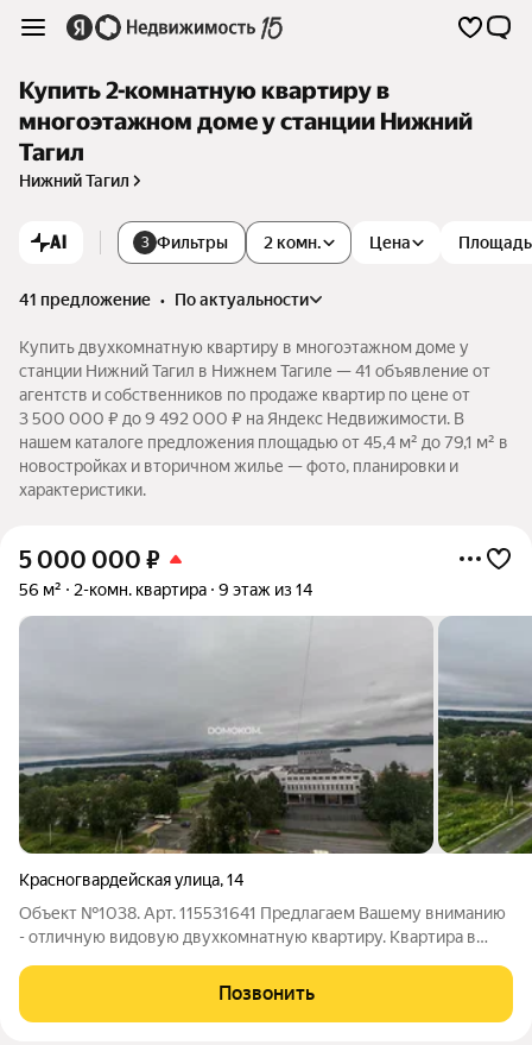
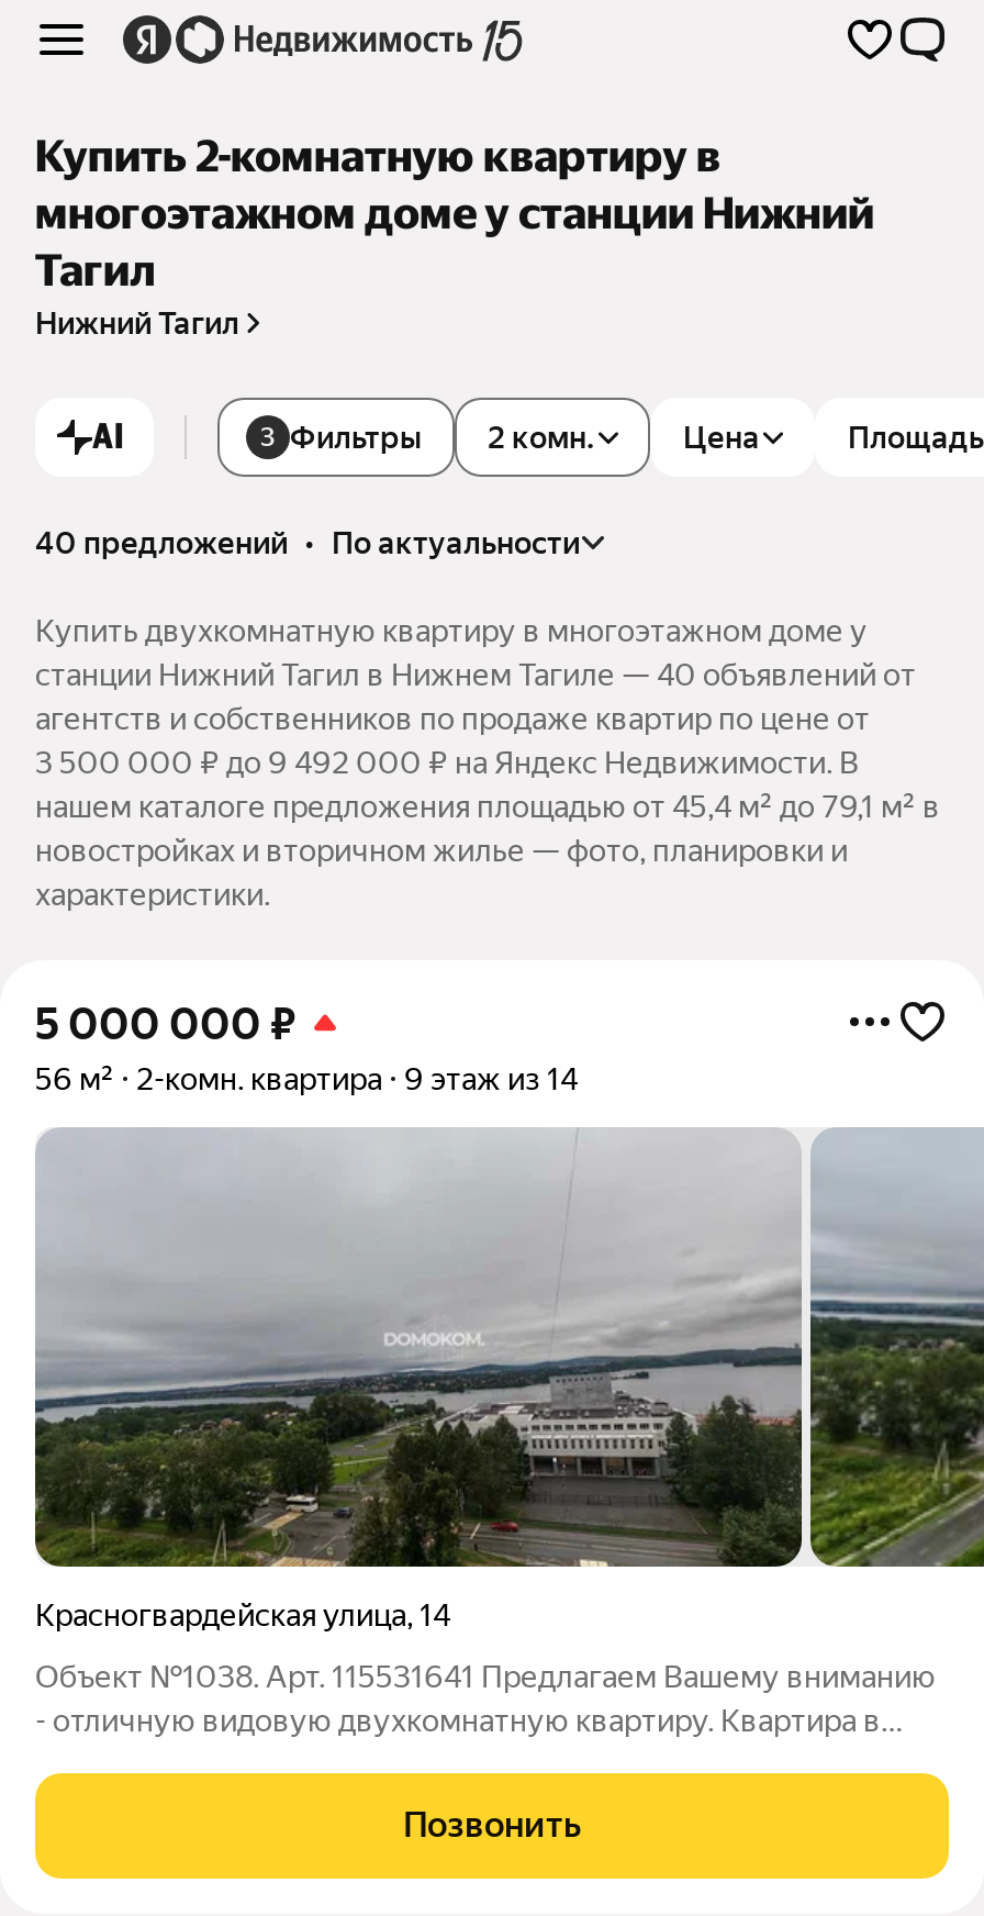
- 41 предложение • по актуальности
+ 40 предложений • по актуальности

- станции Нижний Тагил в Нижнем Тагиле — 41 объявление от
+ станции Нижний Тагил в Нижнем Тагиле — 40 объявлений от
